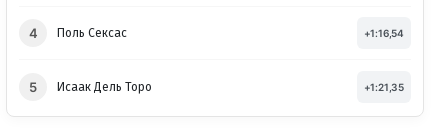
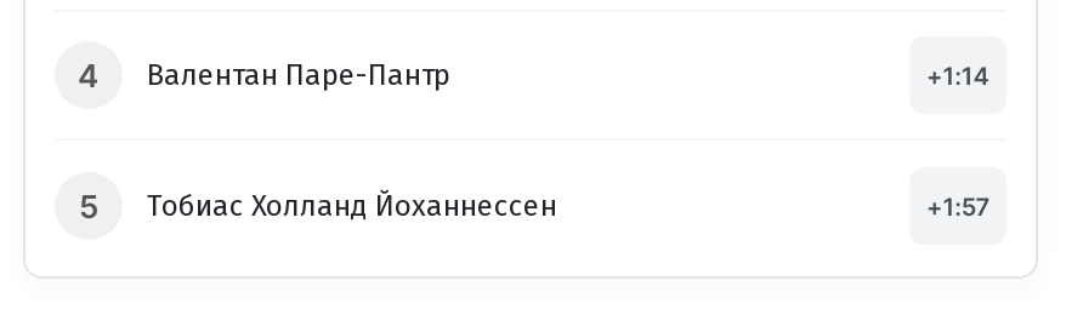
- Поль Сексас
- +1:16,54
+ Валентан Паре-Пантр
+ +1:14

- Исаак Дель Торо
- +1:21,35
+ Тобиас Холланд Йоханнессен
+ +1:57
